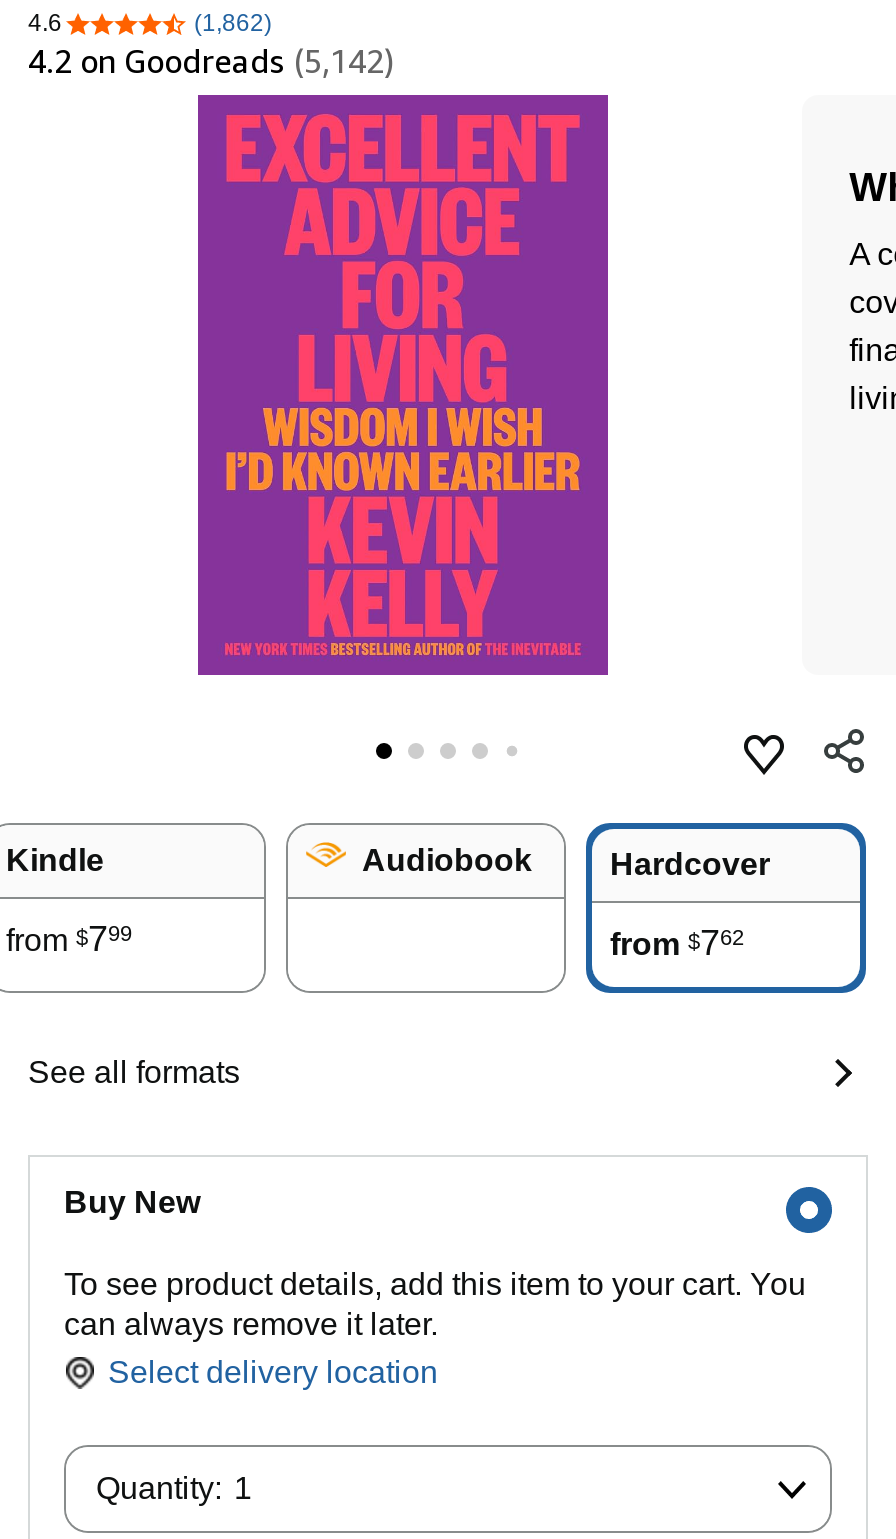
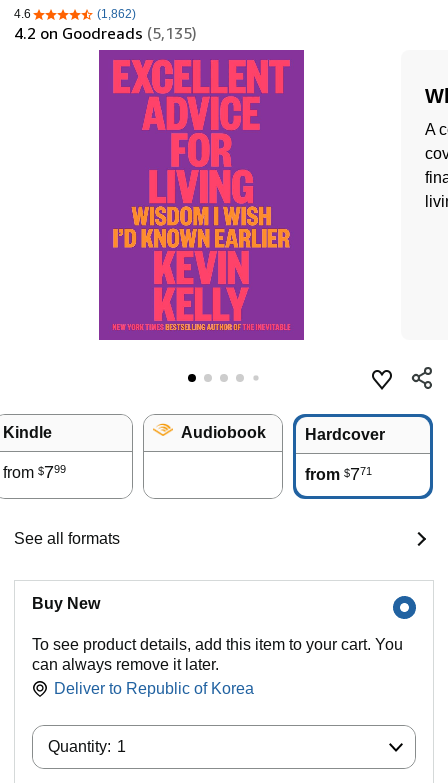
- 4.2 on Goodreads (5,142)
+ 4.2 on Goodreads (5,135)

- from $762
+ from $771

- Select delivery location
+ Deliver to Republic of Korea
